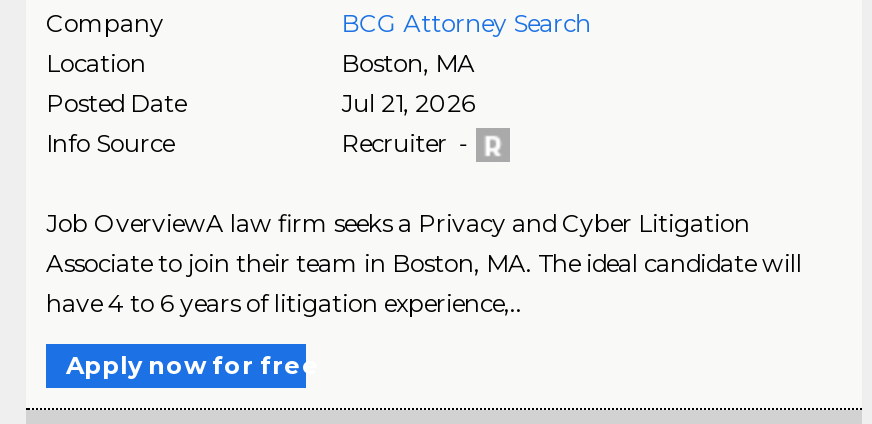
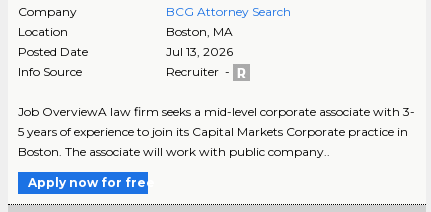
- Jul 21, 2026
+ Jul 13, 2026

- Job OverviewA law firm seeks a Privacy and Cyber Litigation
- Associate to join their team in Boston, MA. The ideal candidate will
- have 4 to 6 years of litigation experience,..
+ Job OverviewA law firm seeks a mid-level corporate associate with 3-
+ 5 years of experience to join its Capital Markets Corporate practice in
+ Boston. The associate will work with public company..
